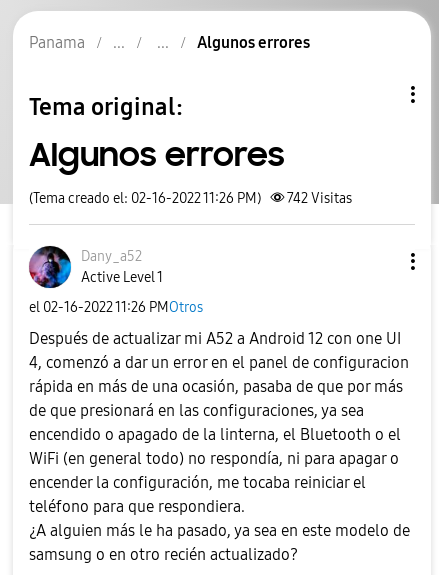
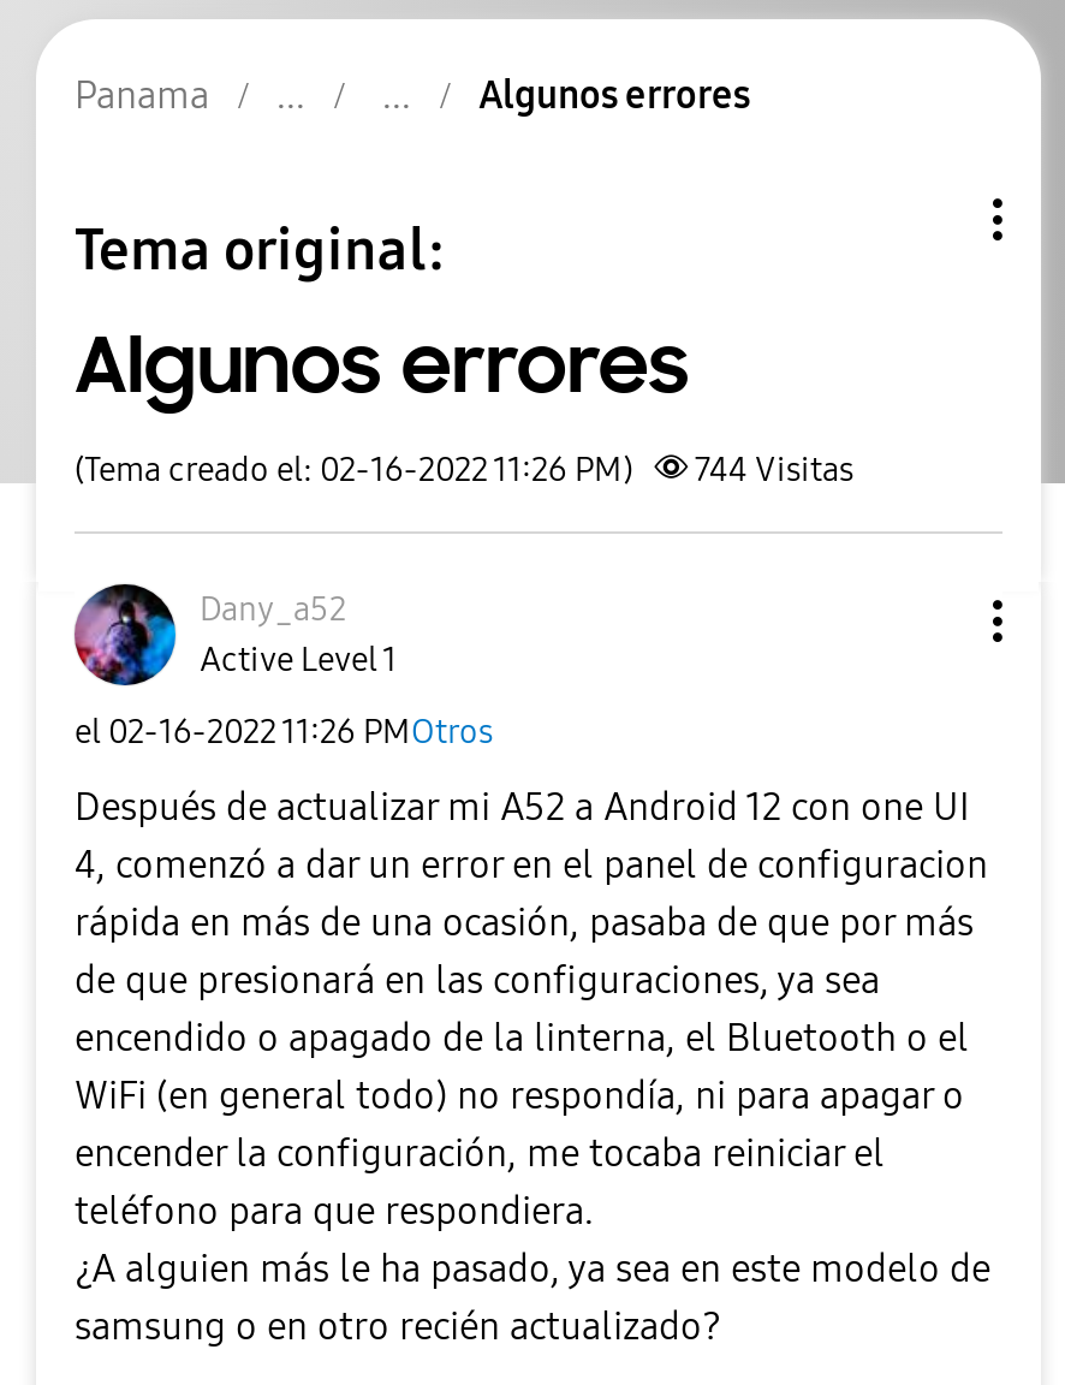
- (Tema creado el: 02-16-2022 11:26 PM) 742 Visitas
+ (Tema creado el: 02-16-2022 11:26 PM) 744 Visitas
